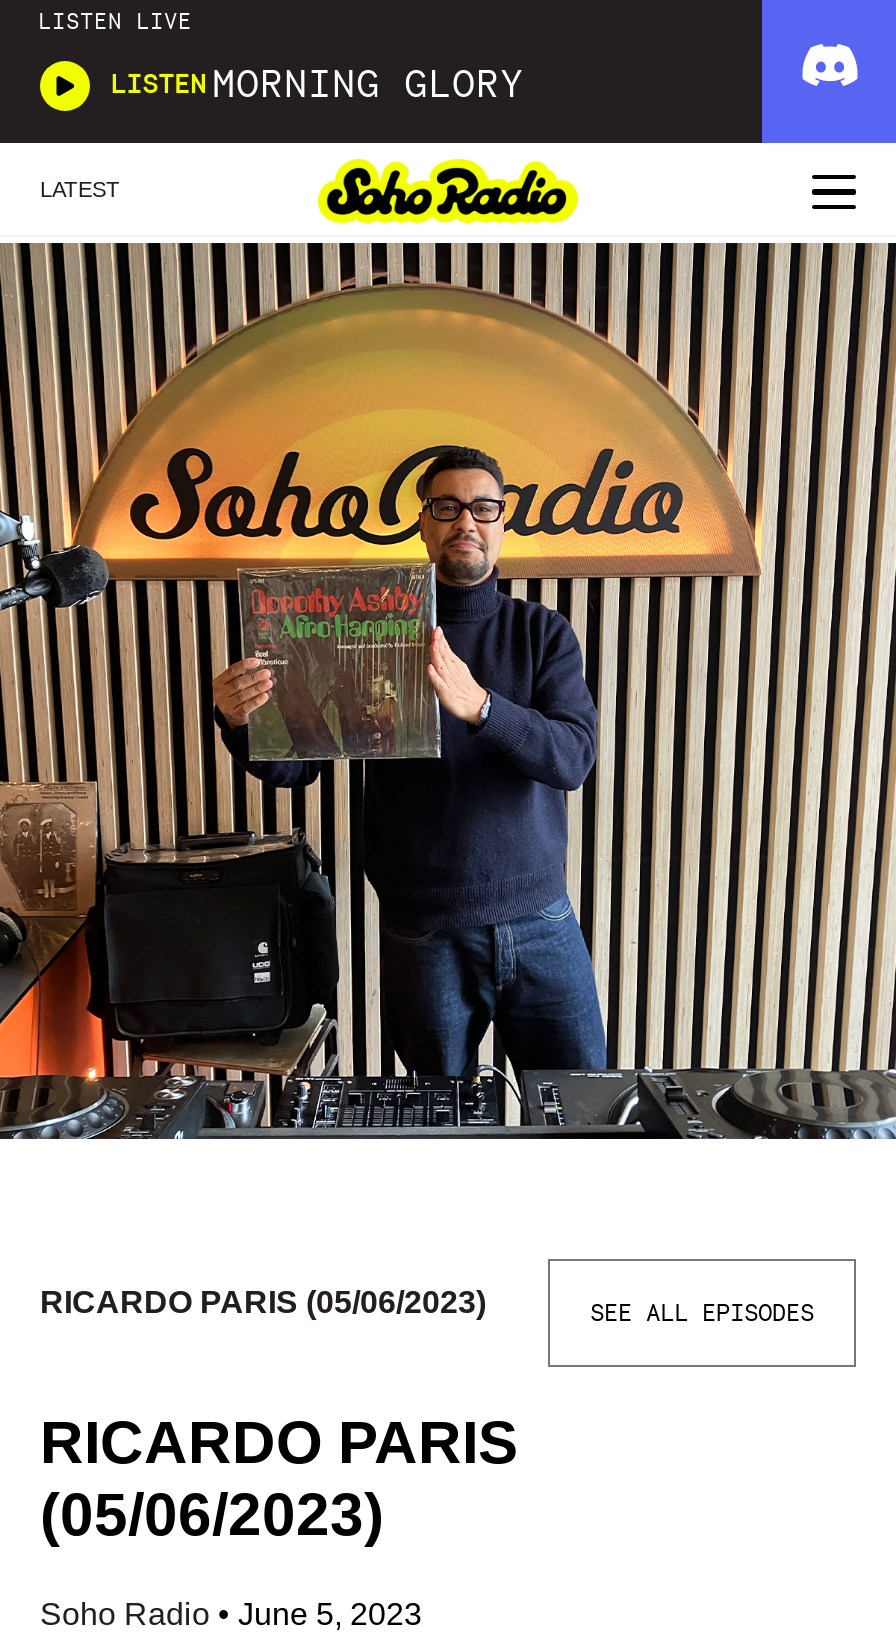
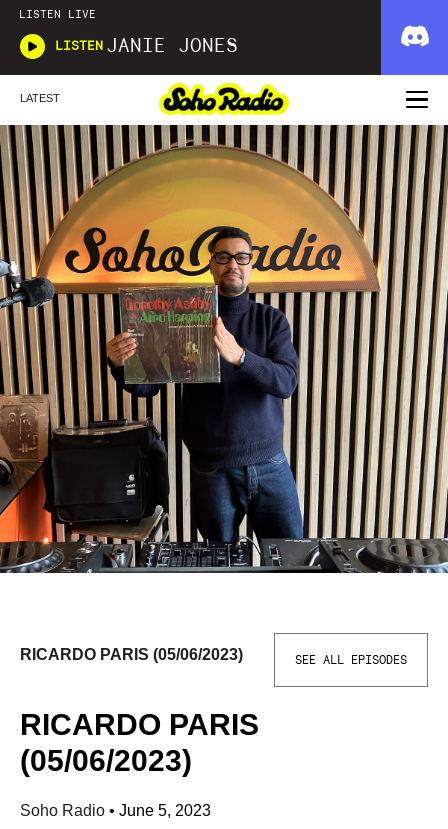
- LISTEN MORNING GLORY
+ LISTEN JANIE JONES
